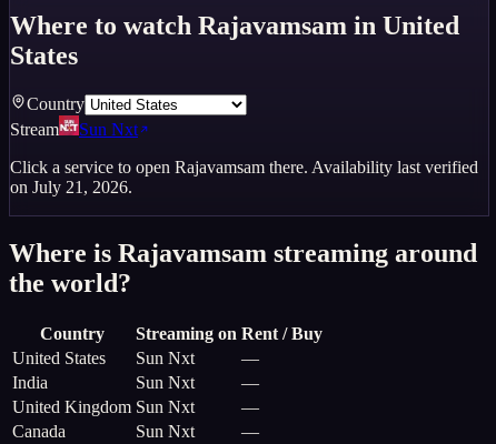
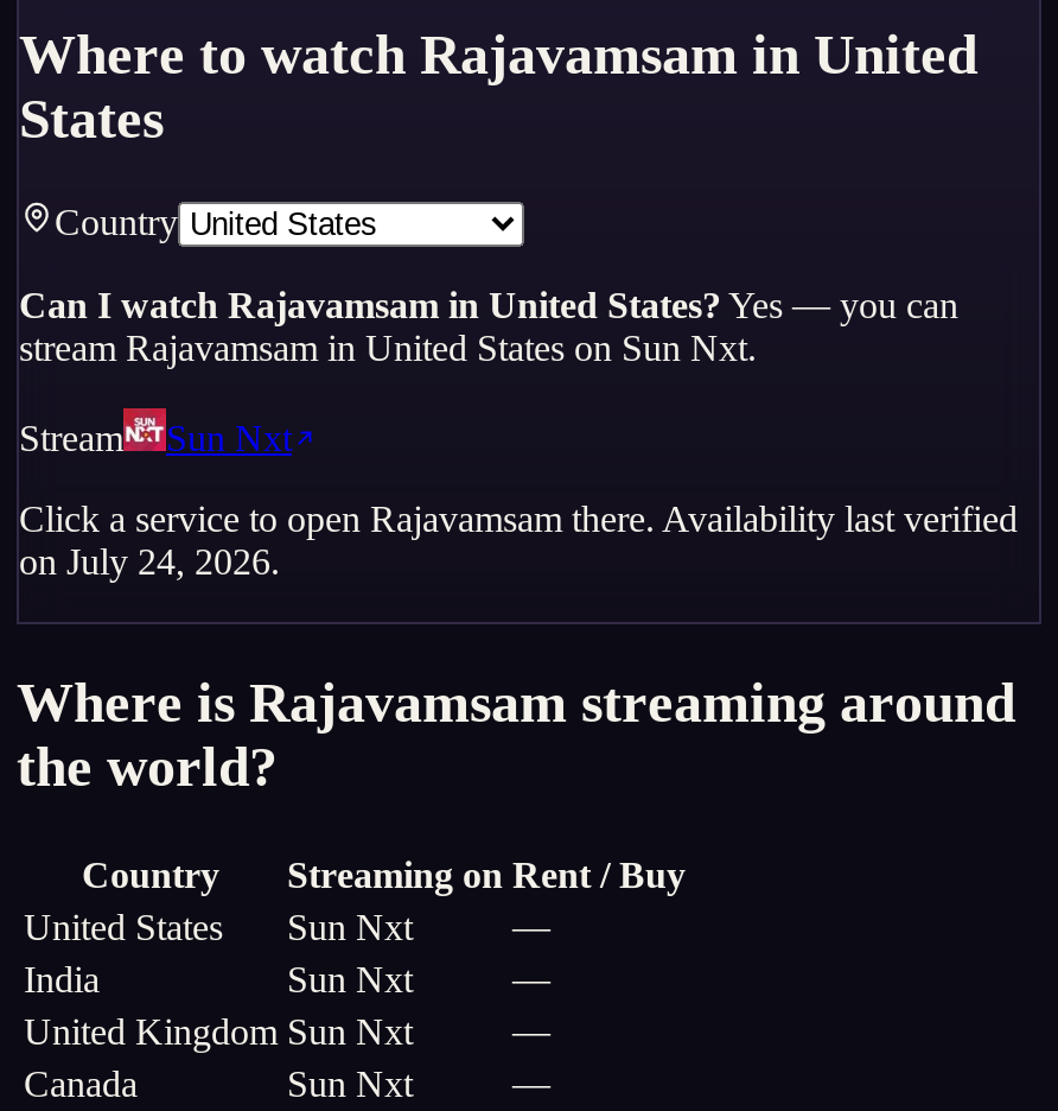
+ Can I watch Rajavamsam in United States? Yes — you can
+ stream Rajavamsam in United States on Sun Nxt.

- on July 21, 2026.
+ on July 24, 2026.
